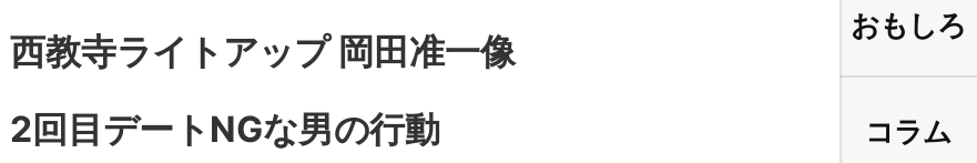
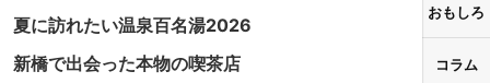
- 西教寺ライトアップ 岡田准一像
+ 夏に訪れたい温泉百名湯2026

- 2回目デートNGな男の行動
+ 新橋で出会った本物の喫茶店
